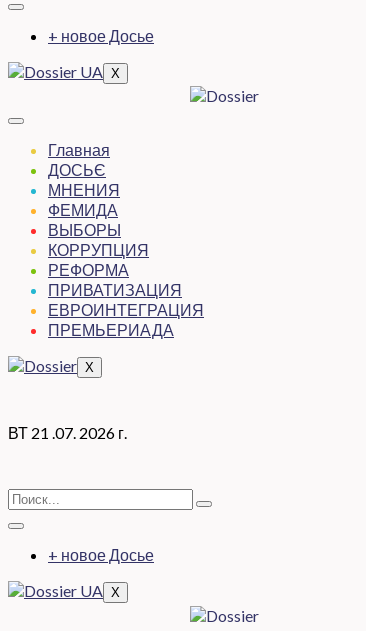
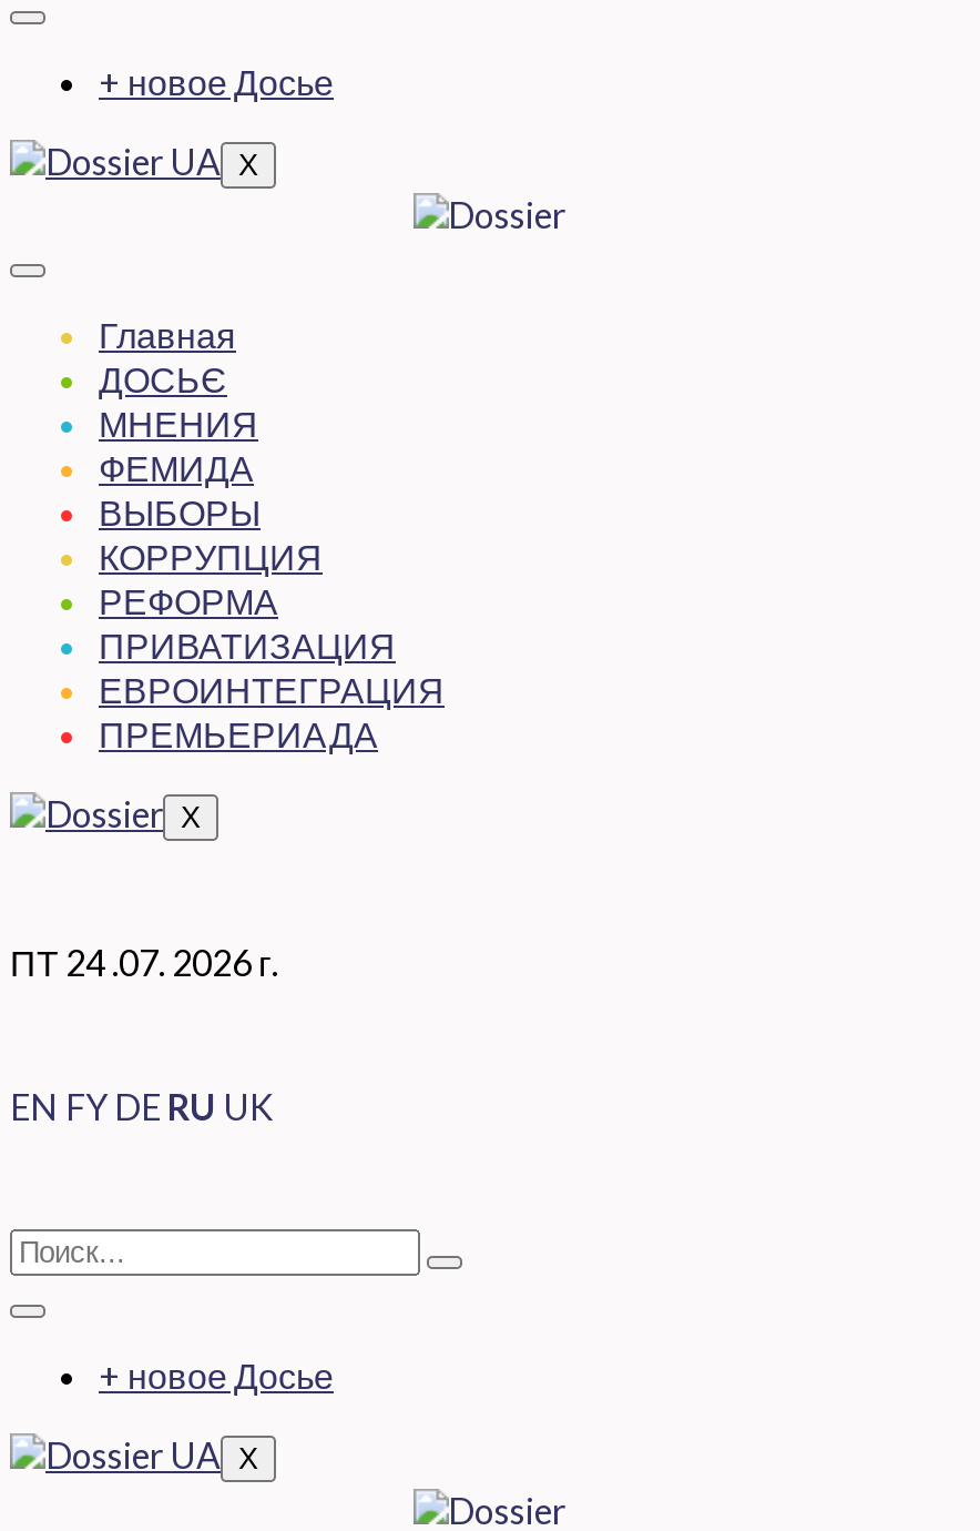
- ВТ 21 .07. 2026 г.
+ ПТ 24 .07. 2026 г.
+ EN FY DE RU UK
